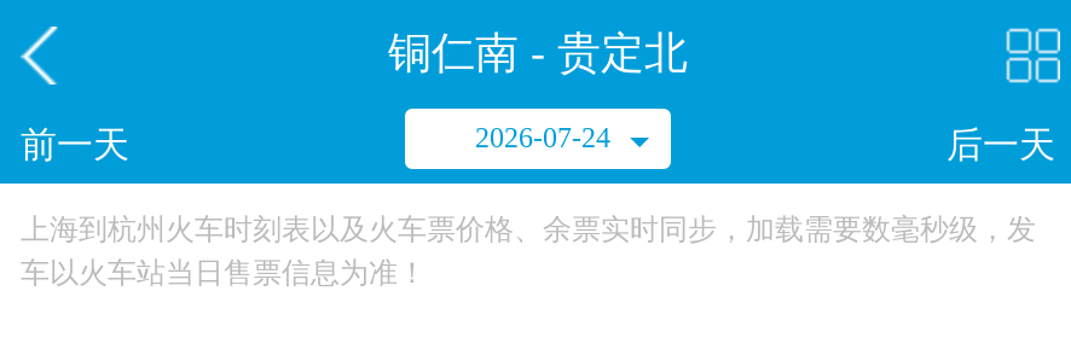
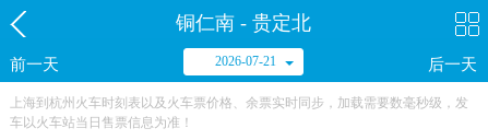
- 2026-07-24
+ 2026-07-21
